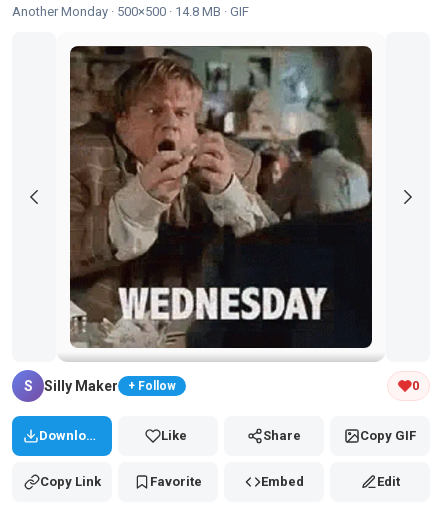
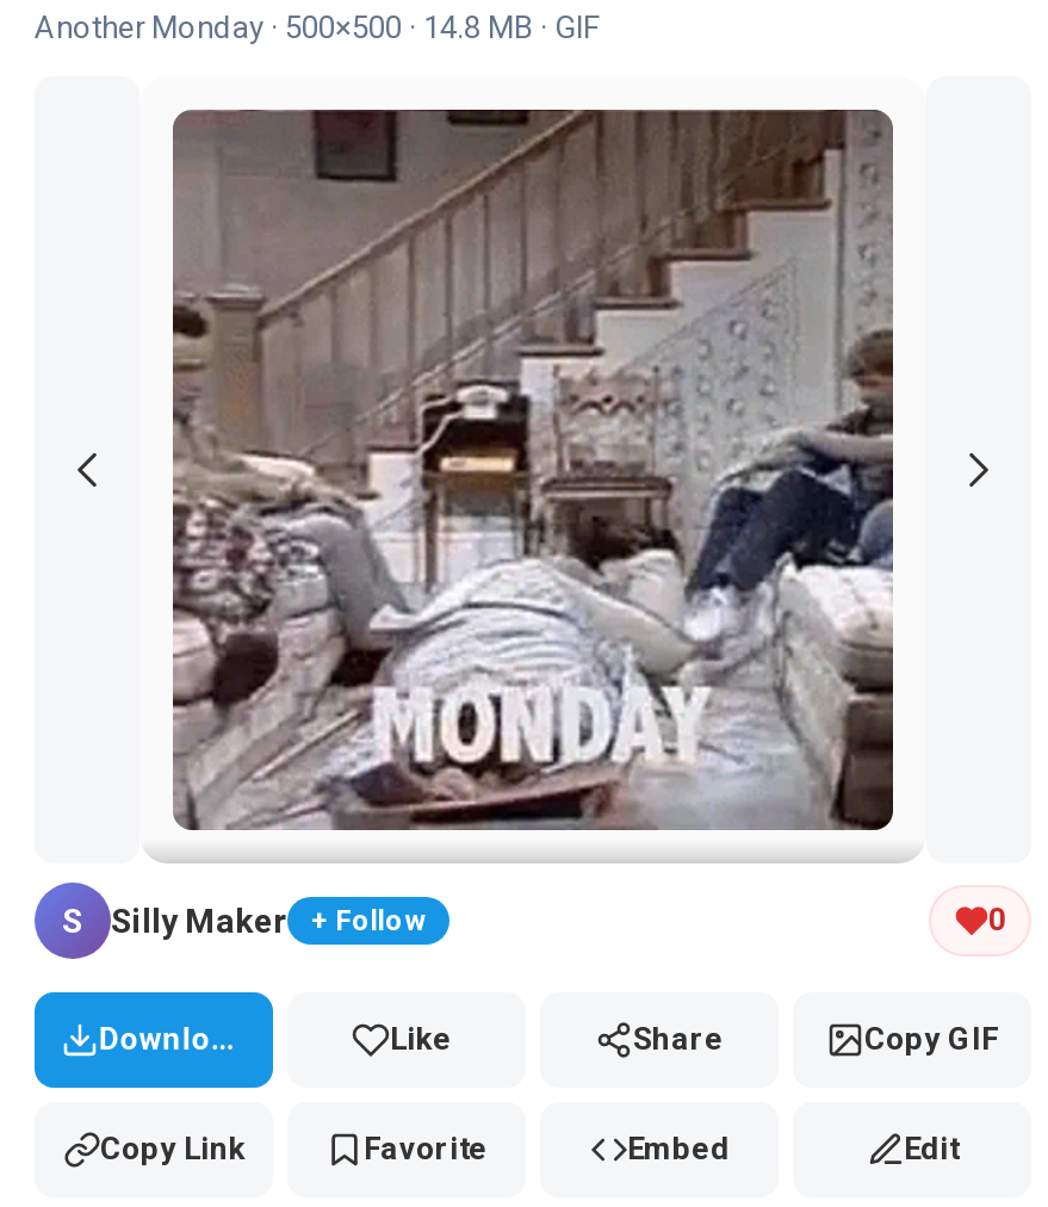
- [image]
+ [image]
